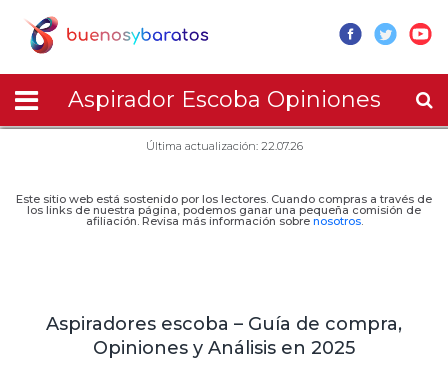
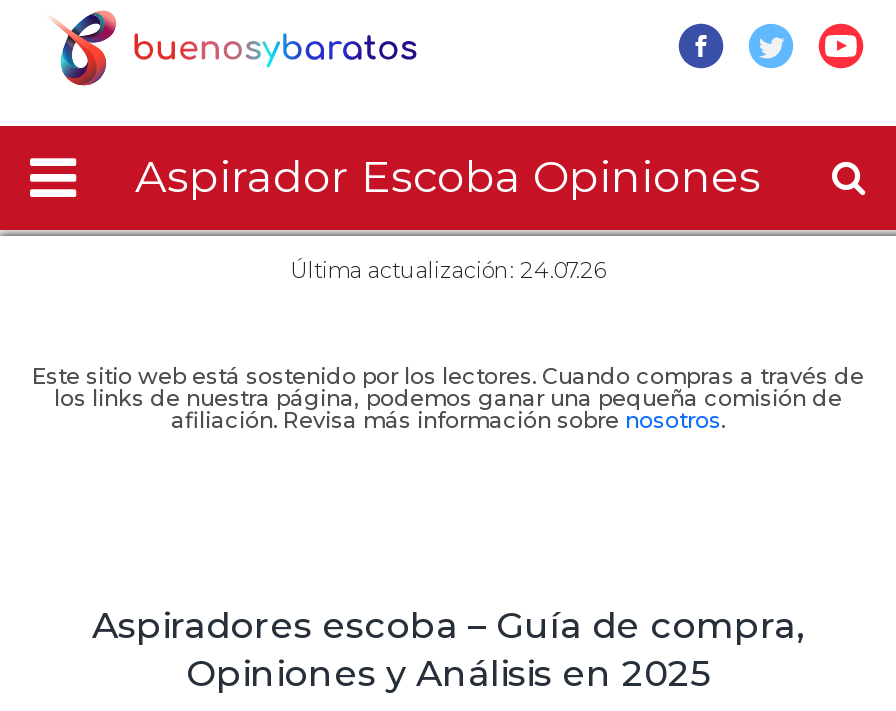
- Última actualización: 22.07.26
+ Última actualización: 24.07.26
